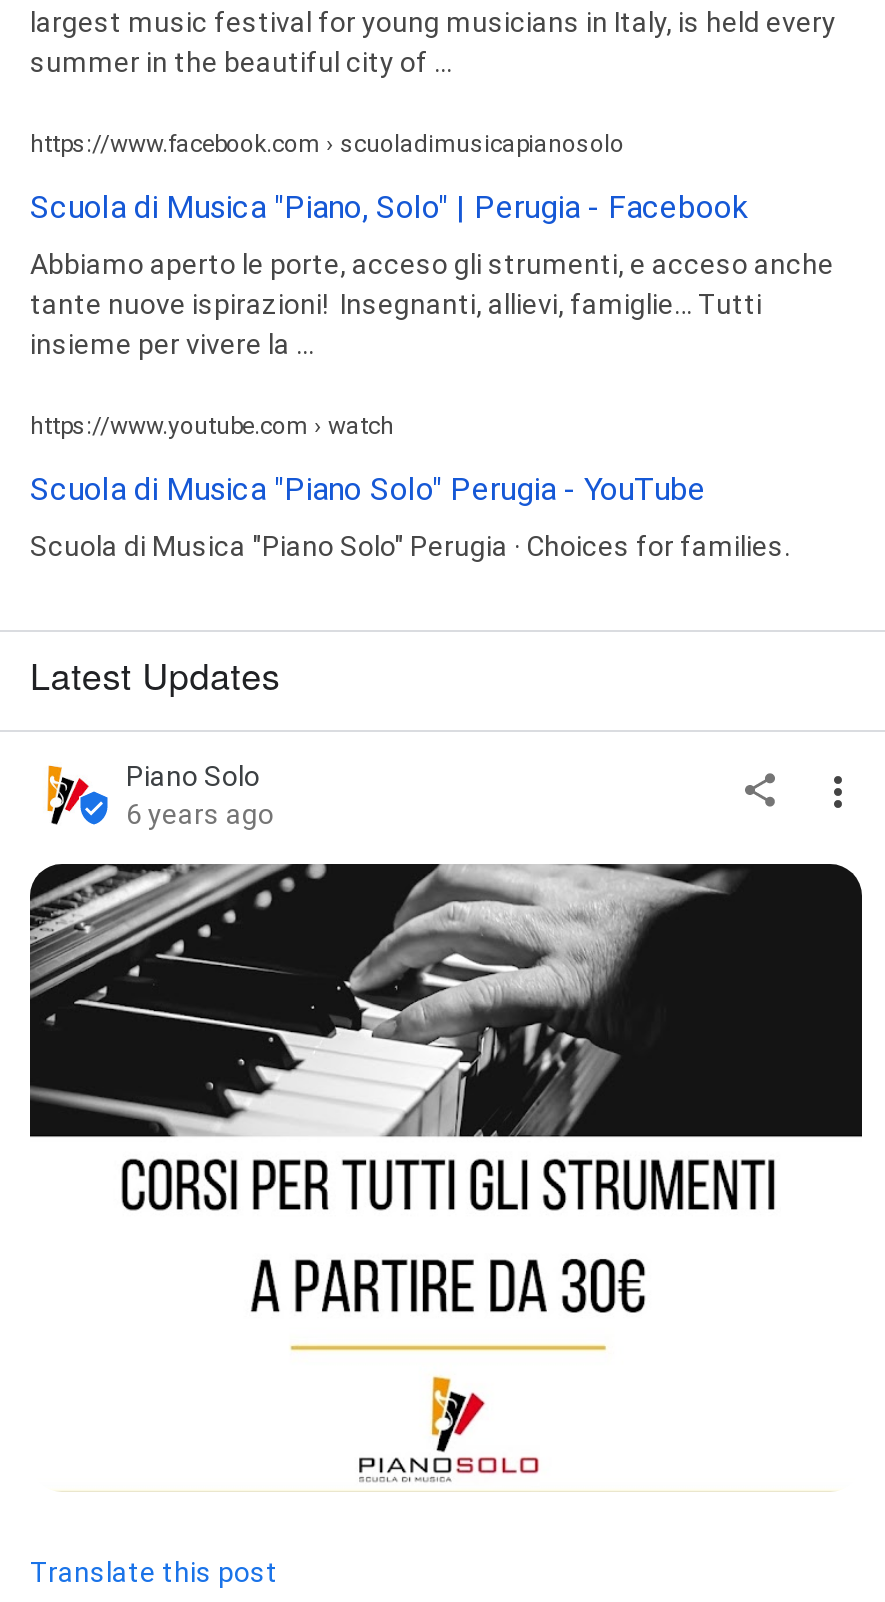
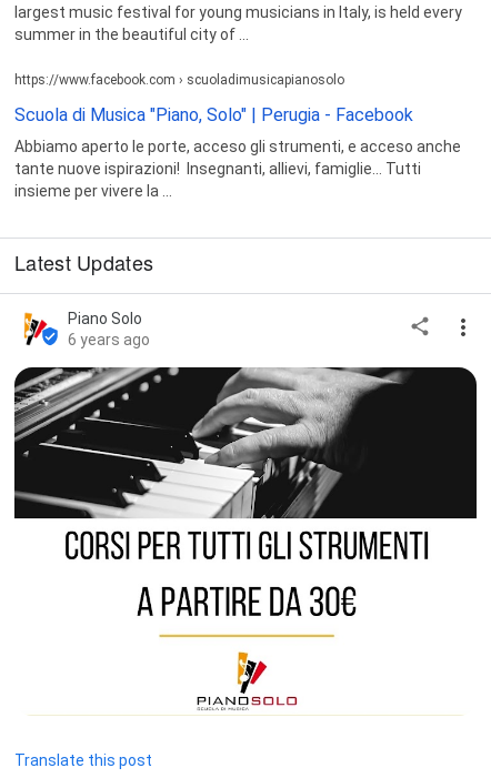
- https://www.youtube.com › watch
- Scuola di Musica "Piano Solo" Perugia - YouTube
- Scuola di Musica "Piano Solo" Perugia · Choices for families.
